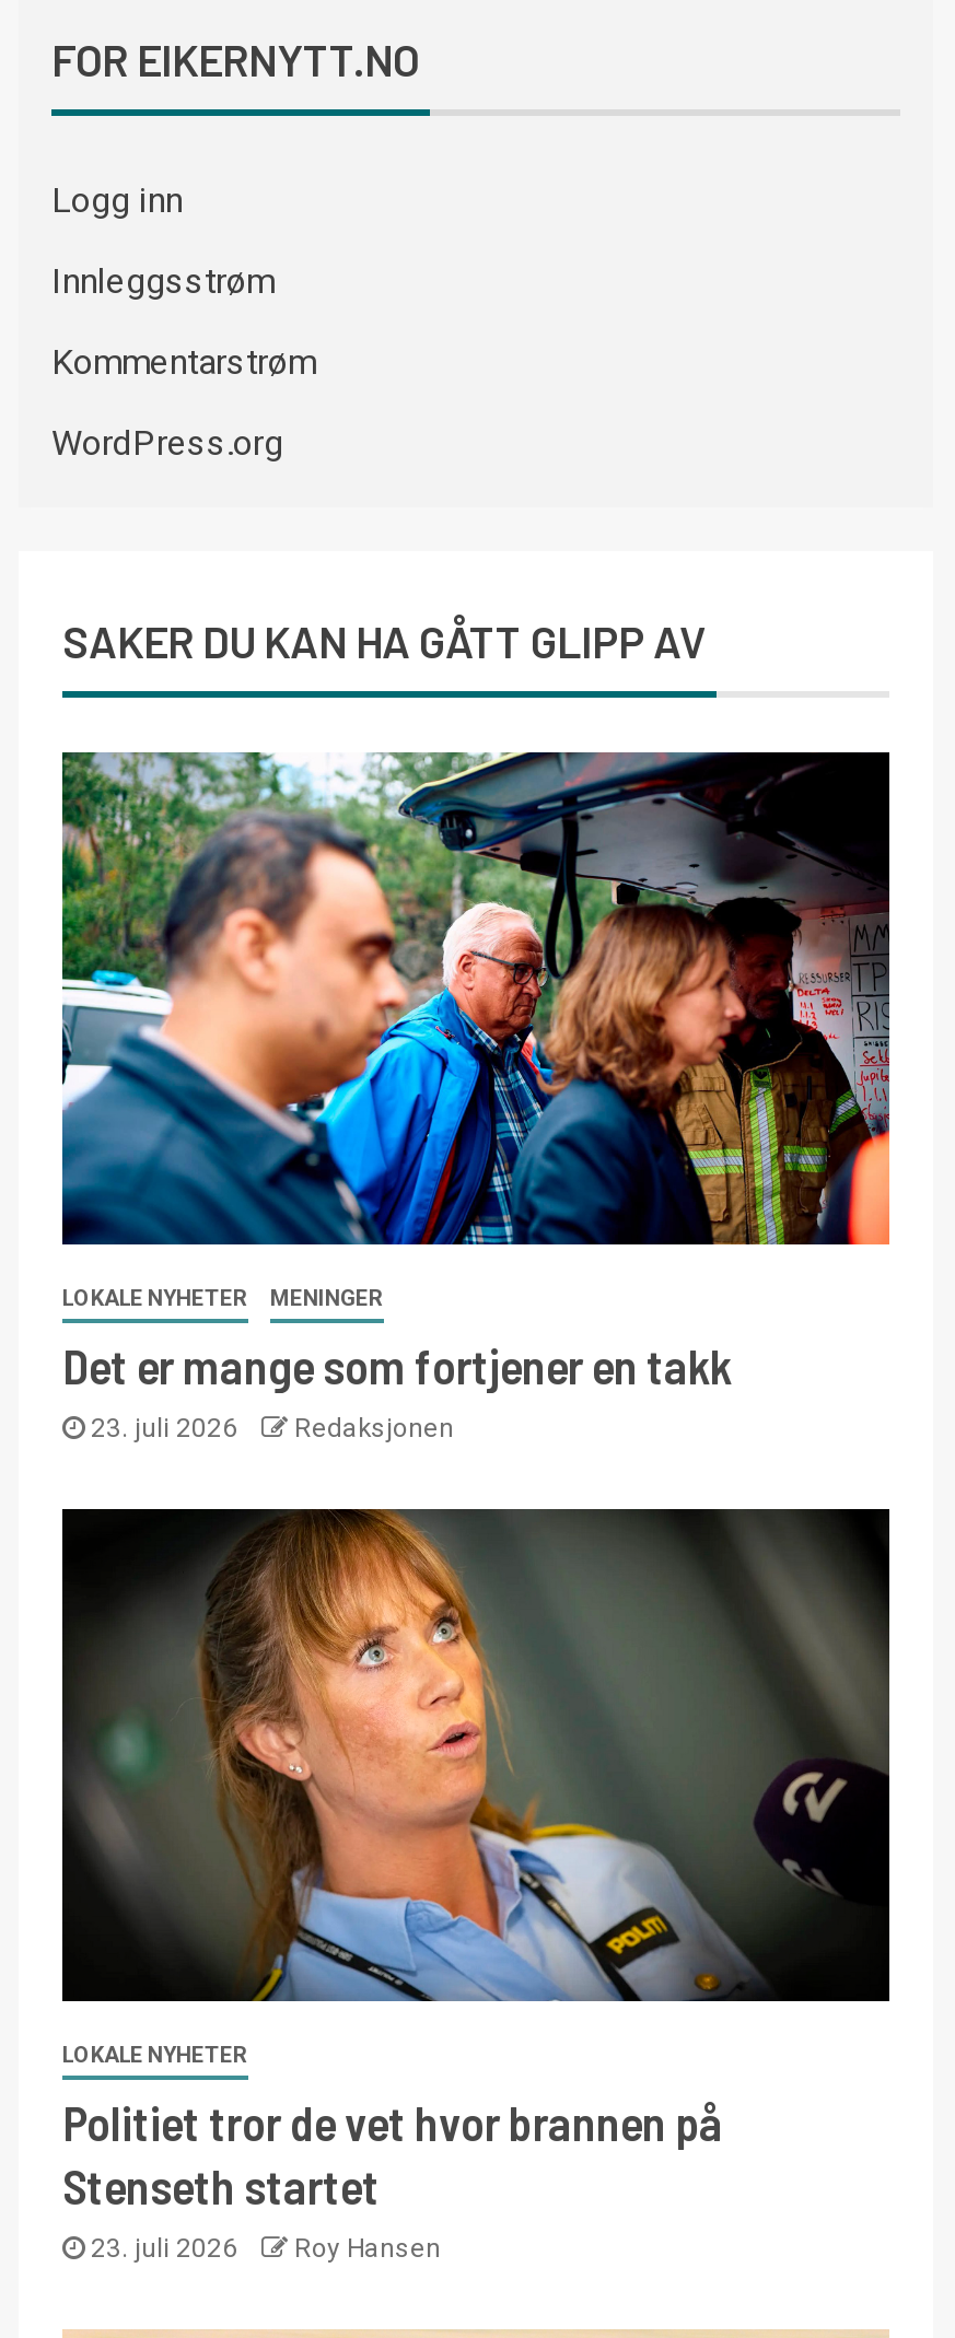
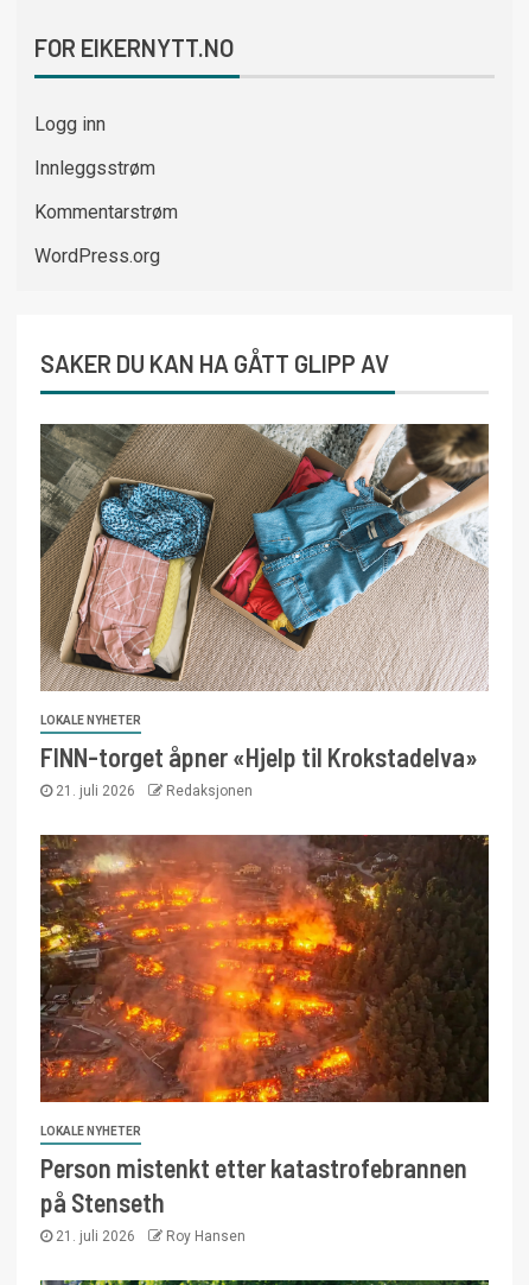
- [image]
+ [image]

- MENINGER
- Det er mange som fortjener en takk
- 23. juli 2026
+ FINN-torget åpner «Hjelp til Krokstadelva»
+ 21. juli 2026

- [image]
+ [image]

- Politiet tror de vet hvor brannen på
- Stenseth startet
- 23. juli 2026
+ Person mistenkt etter katastrofebrannen
+ på Stenseth
+ 21. juli 2026
